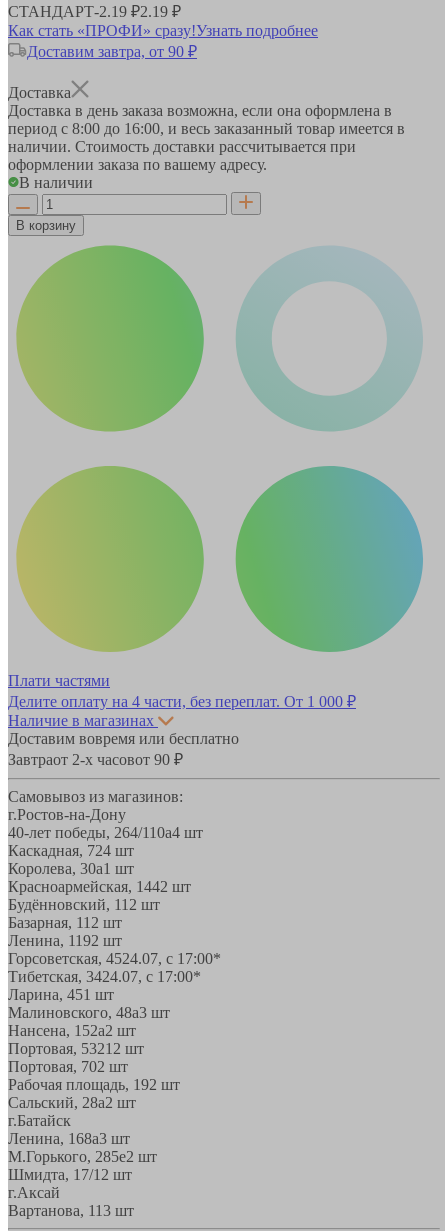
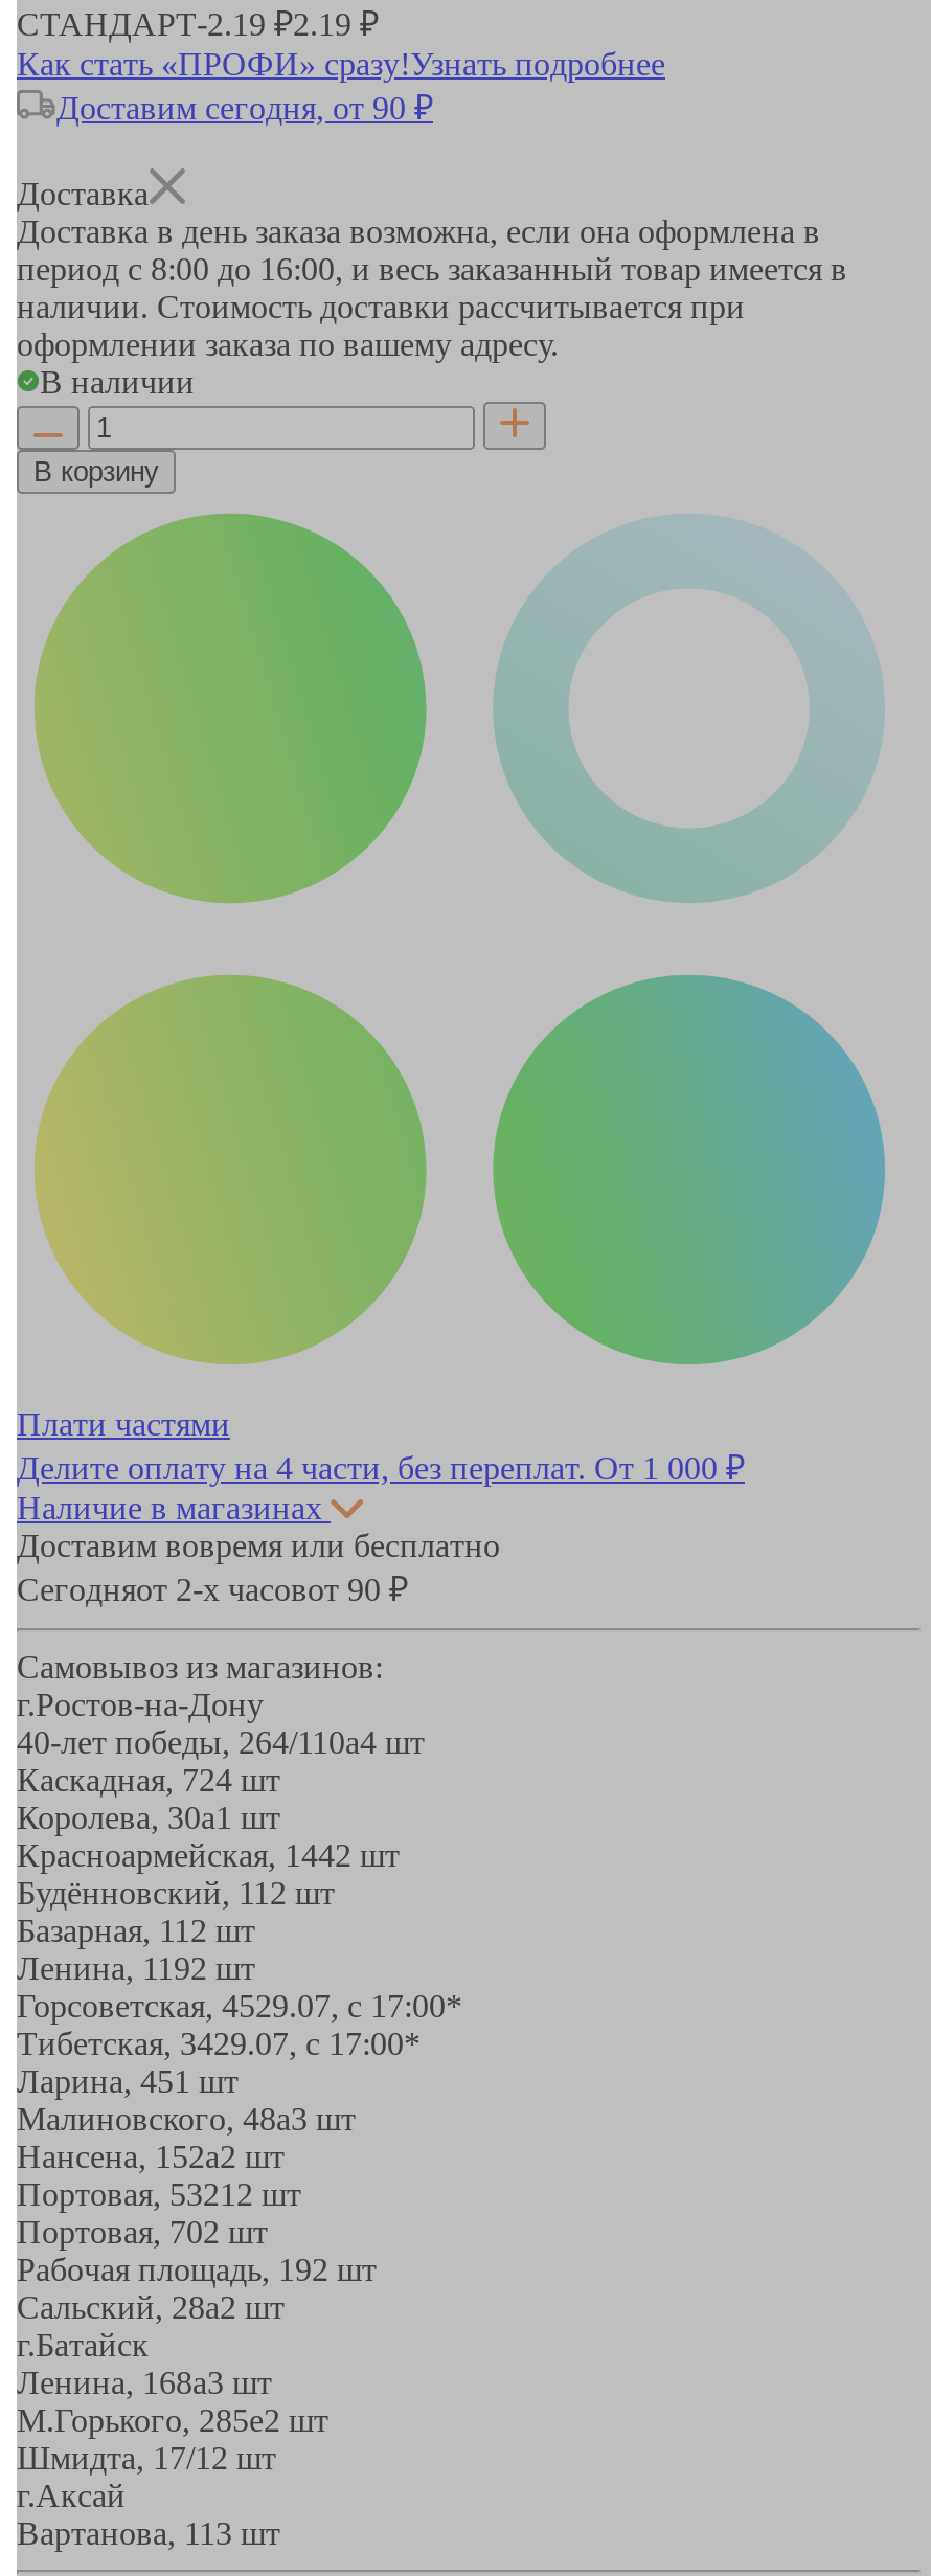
- Доставим завтра, от 90 ₽
+ Доставим сегодня, от 90 ₽

- Завтраот 2-х часовот 90 ₽
+ Сегодняот 2-х часовот 90 ₽

- Горсоветская, 4524.07, с 17:00*
+ Горсоветская, 4529.07, с 17:00*

- Тибетская, 3424.07, с 17:00*
+ Тибетская, 3429.07, с 17:00*
